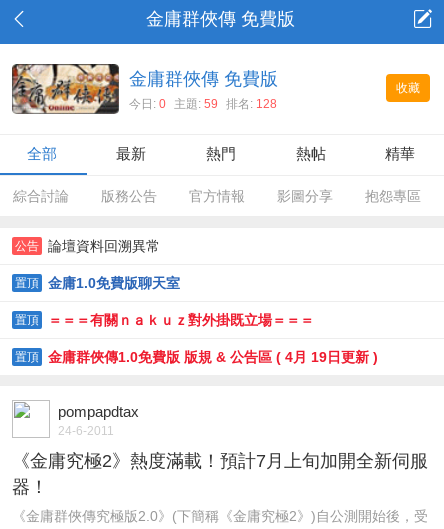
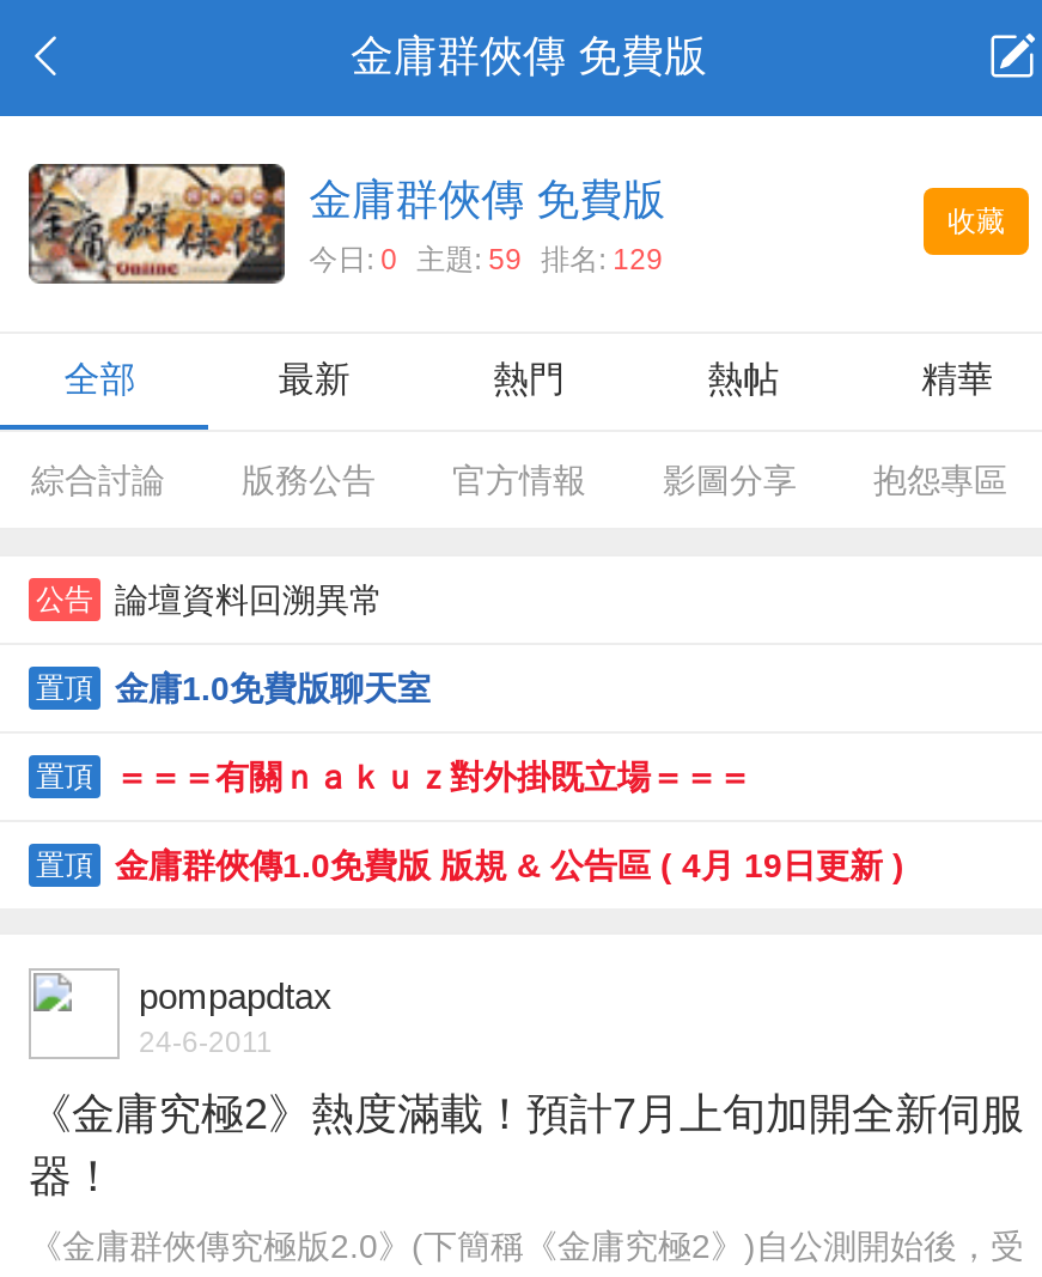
- 今日: 0 主題: 59 排名: 128
+ 今日: 0 主題: 59 排名: 129
